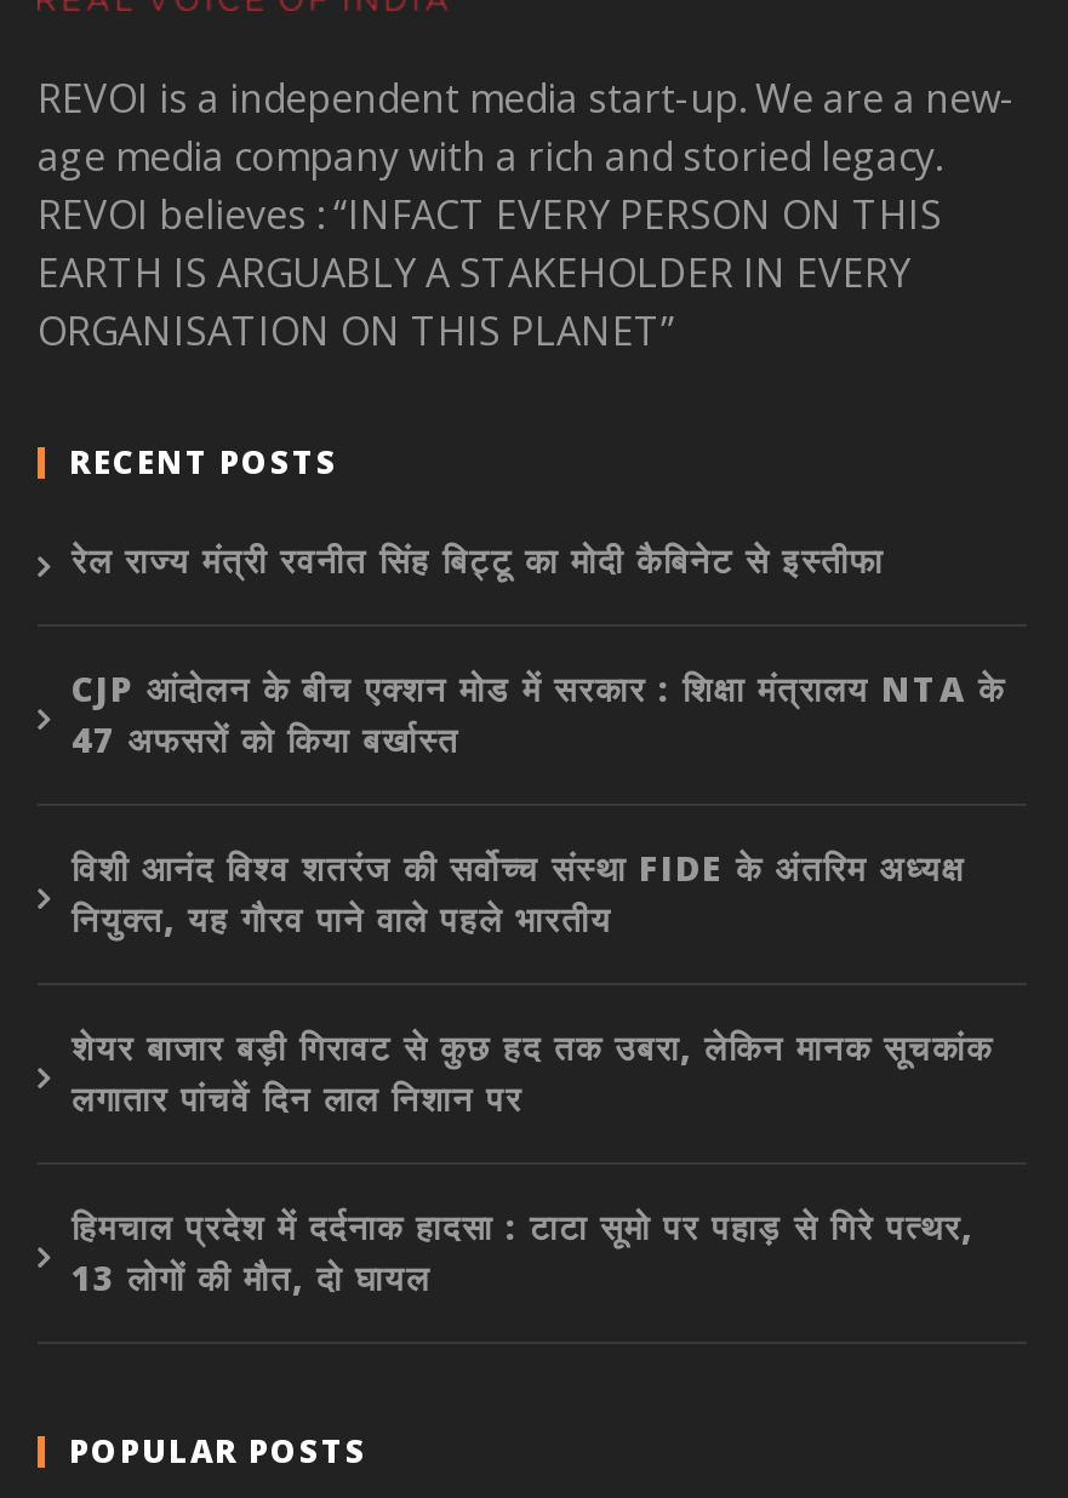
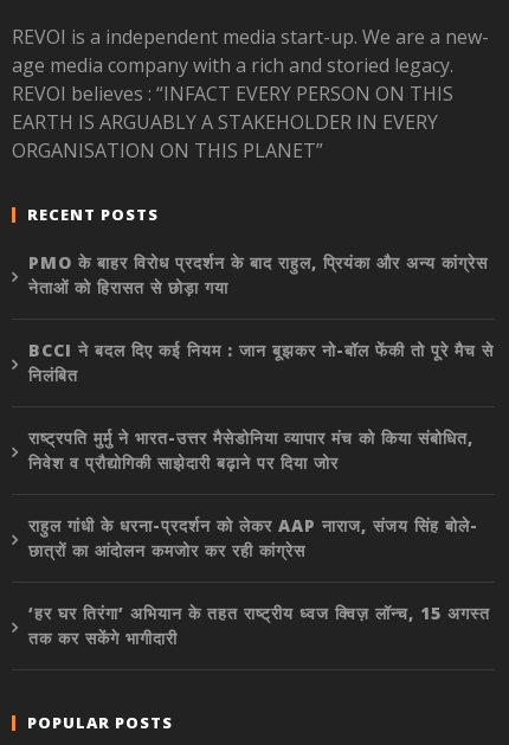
- रेल राज्य मंत्री रवनीत सिंह बिट्टू का मोदी कैबिनेट से इस्तीफा
+ PMO के बाहर विरोध प्रदर्शन के बाद राहुल, प्रियंका और अन्य कांग्रेस
+ नेताओं को हिरासत से छोड़ा गया

- CJP आंदोलन के बीच एक्शन मोड में सरकार : शिक्षा मंत्रालय NTA के
- 47 अफसरों को किया बर्खास्त
+ BCCI ने बदल दिए कई नियम : जान बूझकर नो-बॉल फेंकी तो पूरे मैच से
+ निलंबित

- विशी आनंद विश्व शतरंज की सर्वोच्च संस्था FIDE के अंतरिम अध्यक्ष
- नियुक्त, यह गौरव पाने वाले पहले भारतीय
+ राष्ट्रपति मुर्मु ने भारत-उत्तर मैसेडोनिया व्यापार मंच को किया संबोधित,
+ निवेश व प्रौद्योगिकी साझेदारी बढ़ाने पर दिया जोर

- शेयर बाजार बड़ी गिरावट से कुछ हद तक उबरा, लेकिन मानक सूचकांक
- लगातार पांचवें दिन लाल निशान पर
+ राहुल गांधी के धरना-प्रदर्शन को लेकर AAP नाराज, संजय सिंह बोले-
+ छात्रों का आंदोलन कमजोर कर रही कांग्रेस

- हिमचाल प्रदेश में दर्दनाक हादसा : टाटा सूमो पर पहाड़ से गिरे पत्थर,
- 13 लोगों की मौत, दो घायल
+ ‘हर घर तिरंगा’ अभियान के तहत राष्ट्रीय ध्वज क्विज़ लॉन्च, 15 अगस्त
+ तक कर सकेंगे भागीदारी
